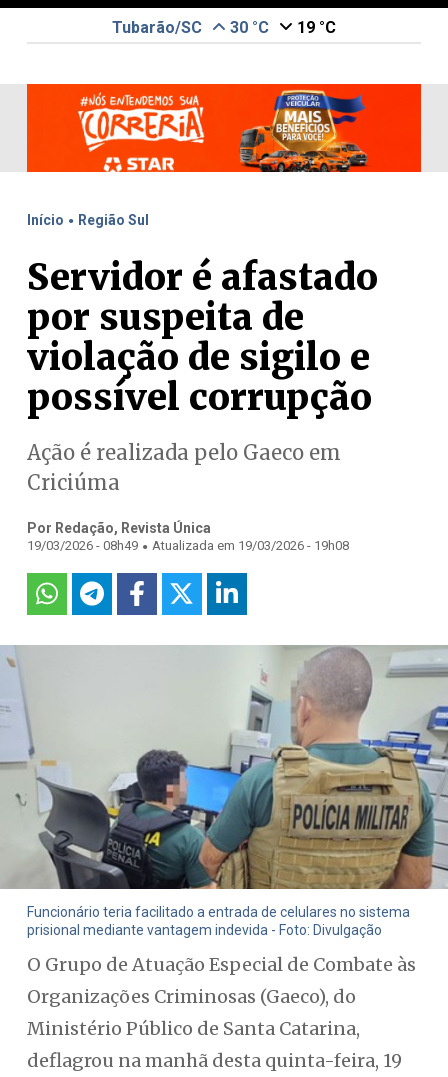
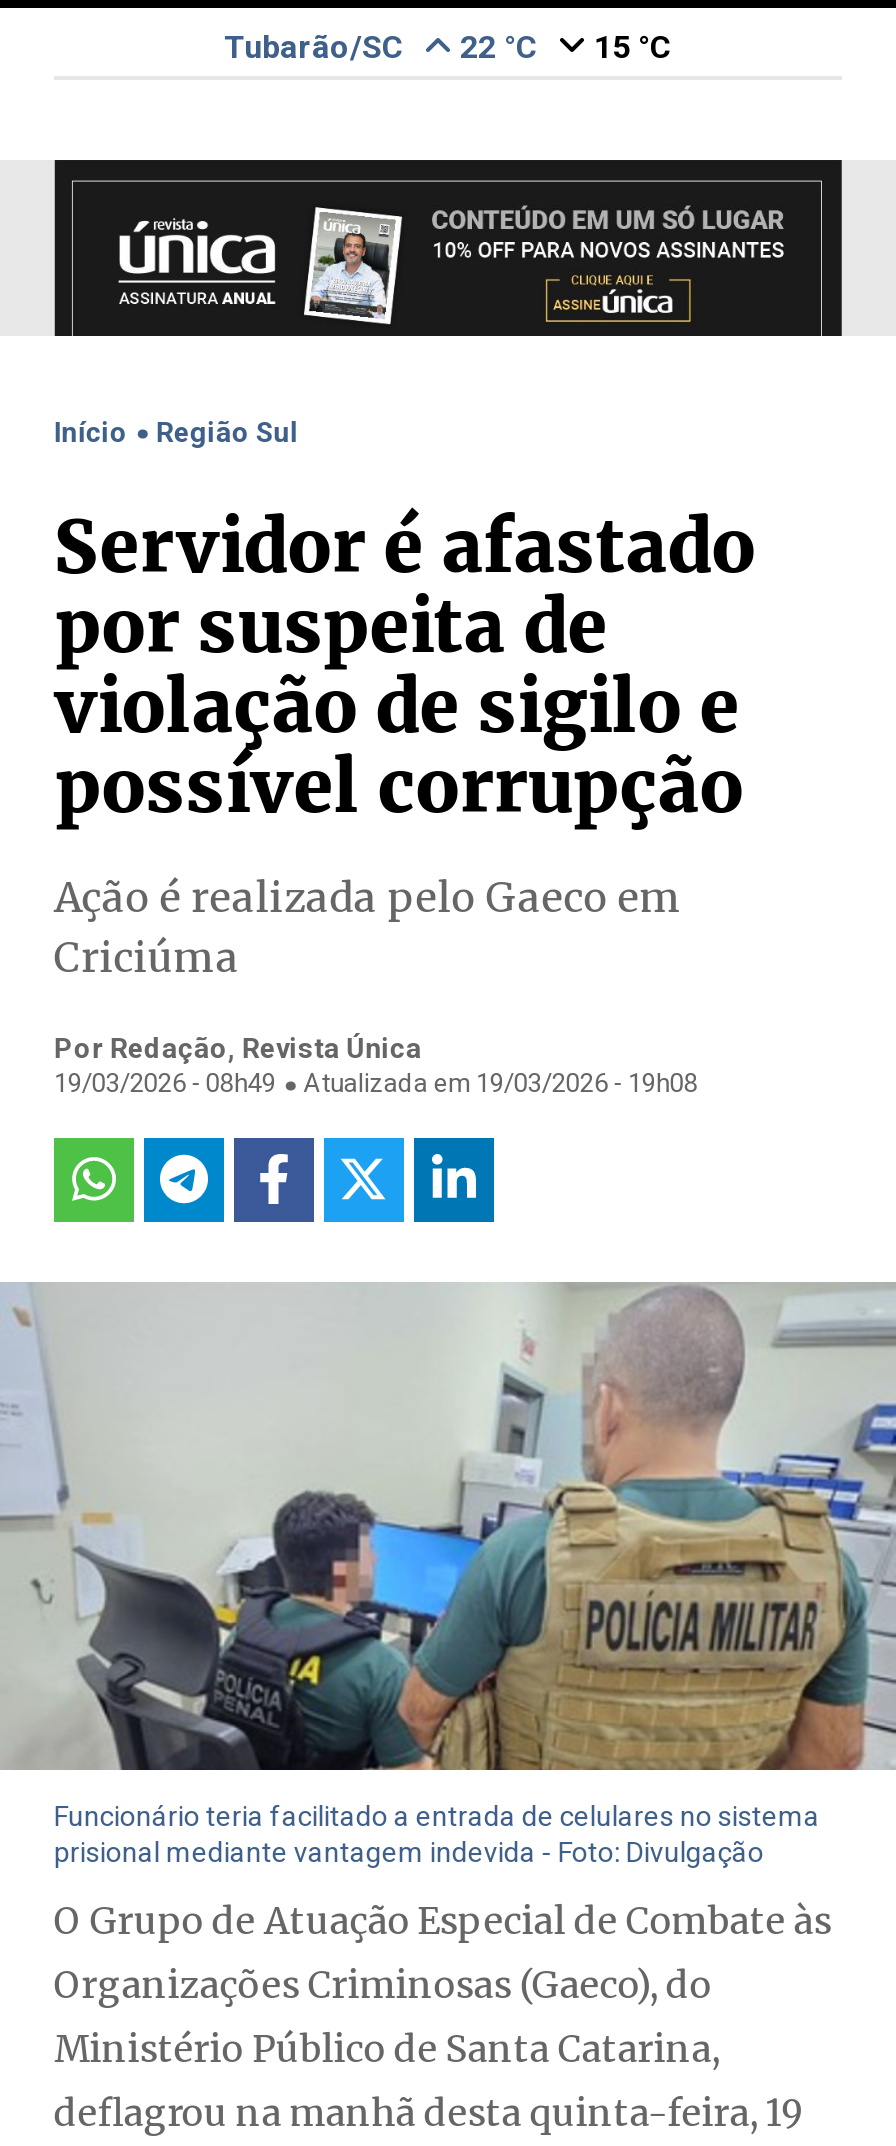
- 30 °C
+ 22 °C

- 19 °C
+ 15 °C

- [image]
+ [image]
